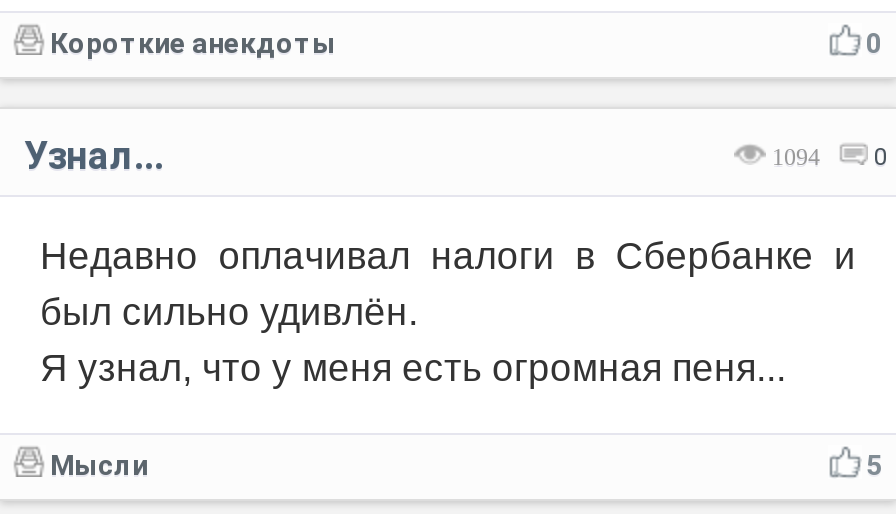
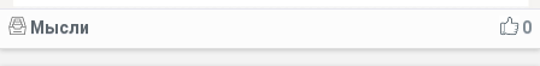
- Короткие анекдоты

- 1094
- 0
- Узнал...
- Недавно оплачивал налоги в Сбербанке и
- был сильно удивлён.
- Я узнал, что у меня есть огромная пеня...
- 5
